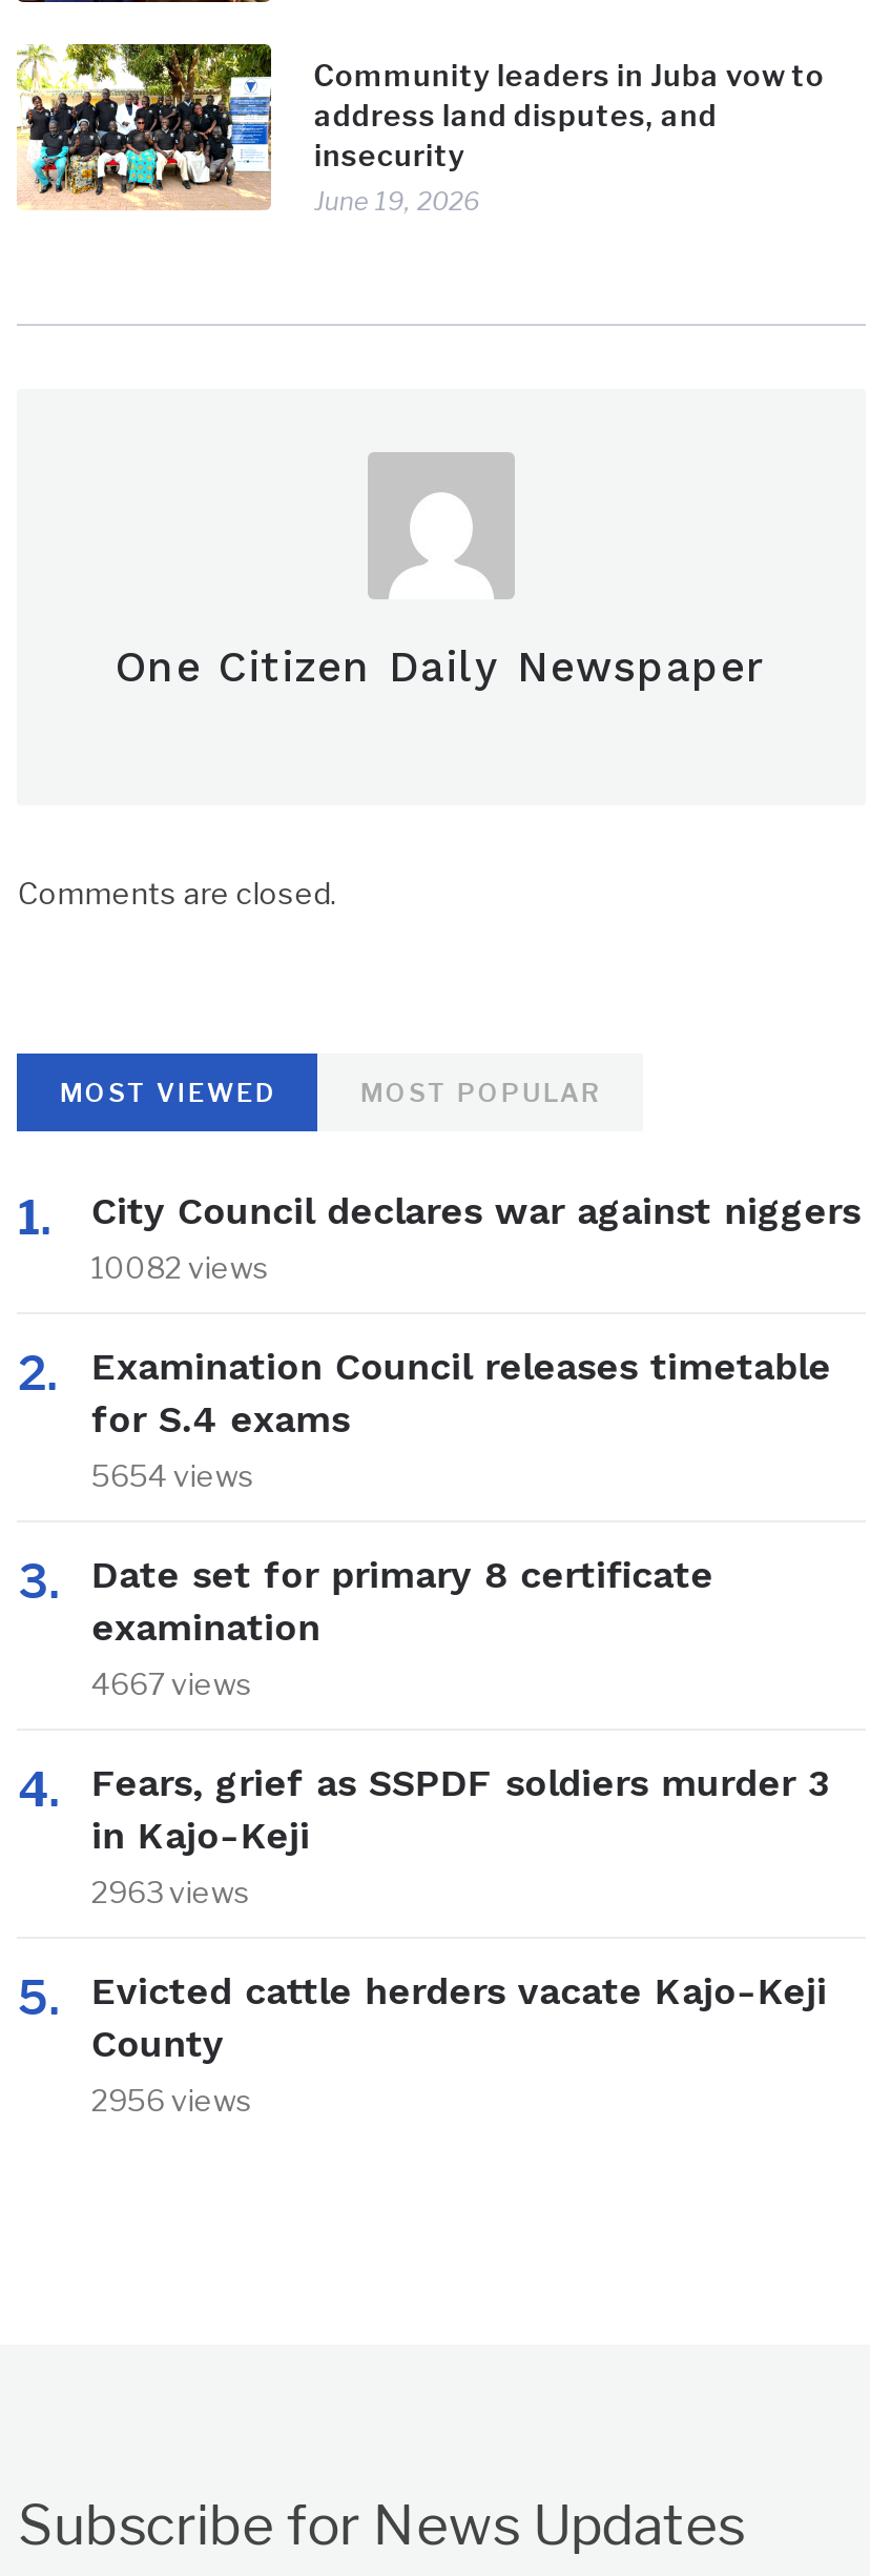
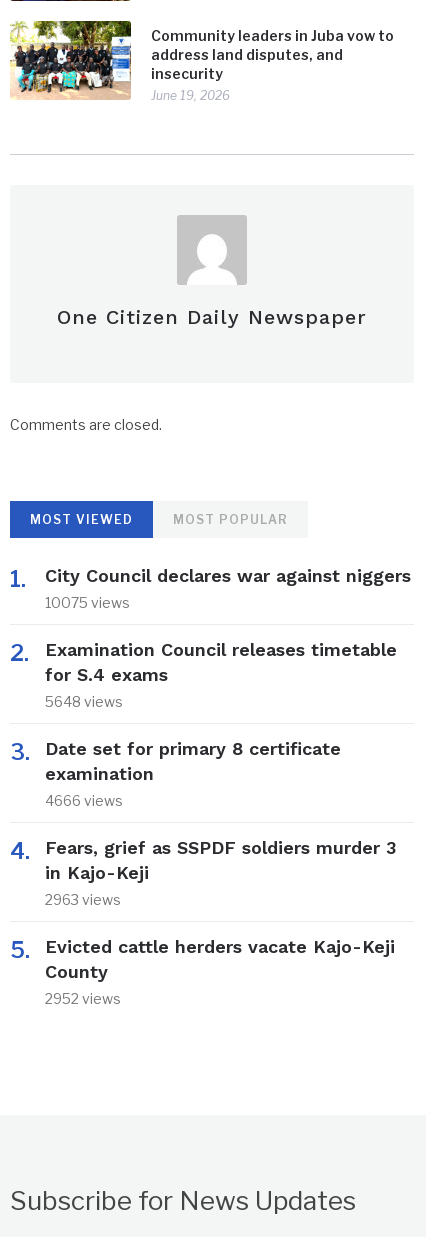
- 10082 views
+ 10075 views

- 5654 views
+ 5648 views

- 4667 views
+ 4666 views

- 2956 views
+ 2952 views
